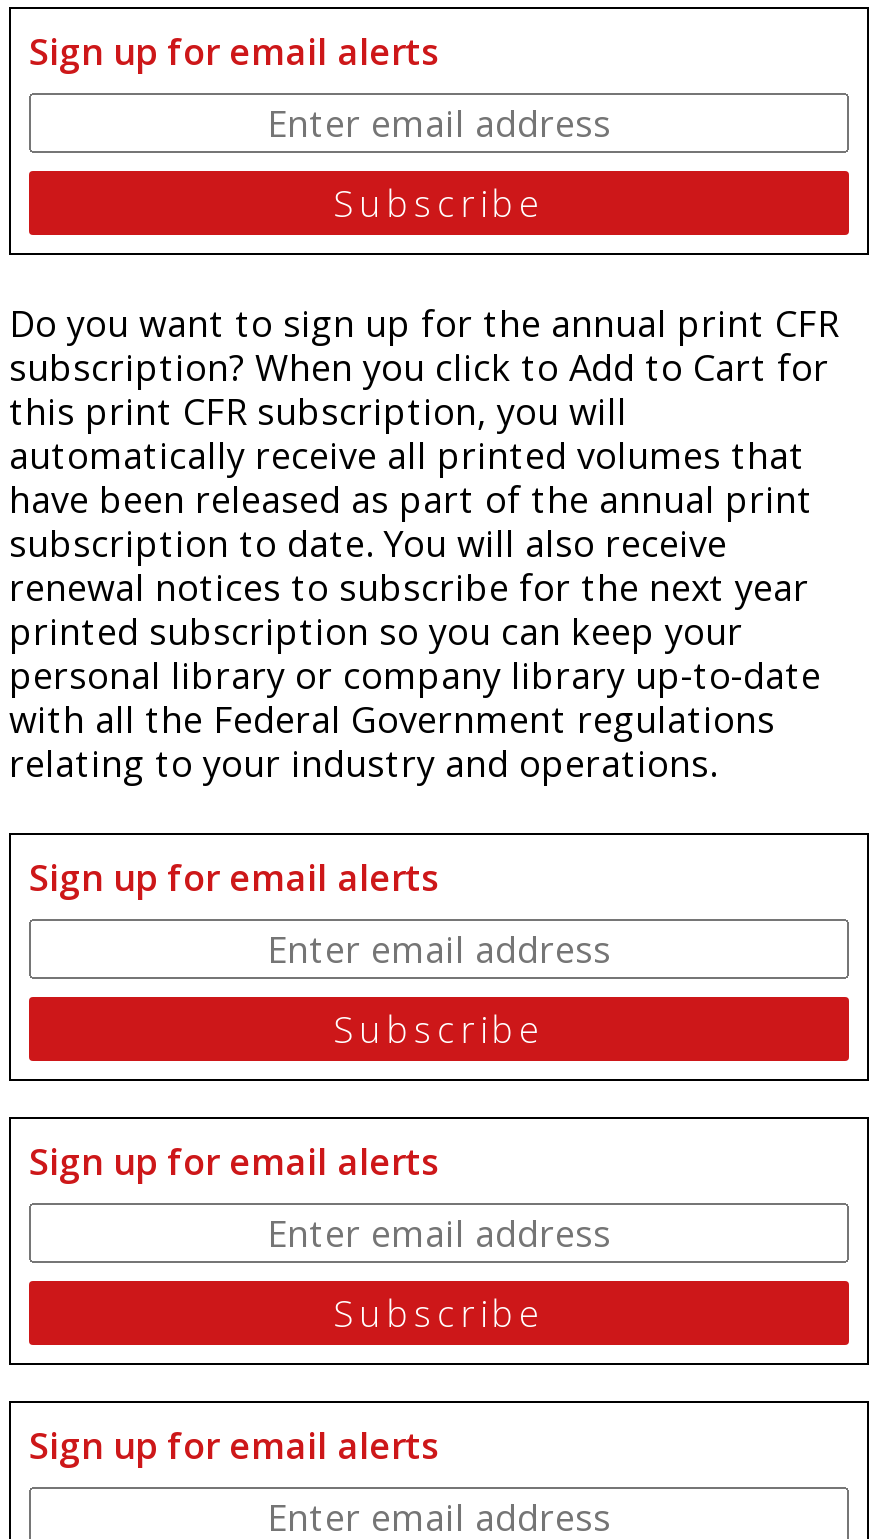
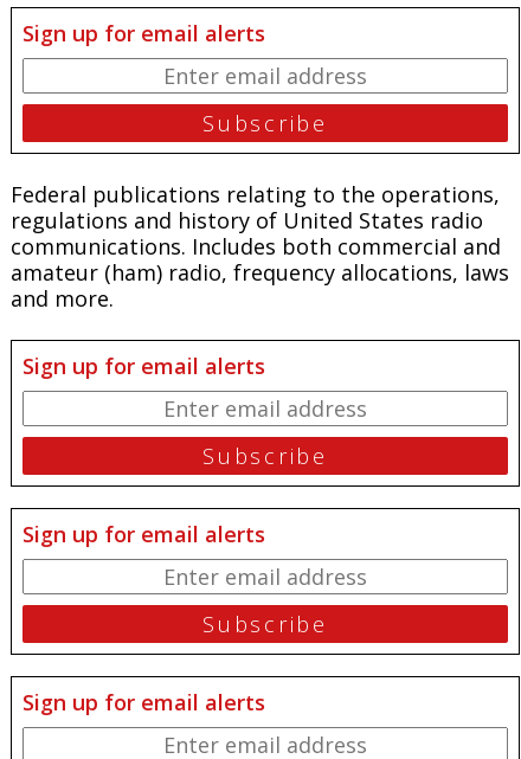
- Do you want to sign up for the annual print CFR
- subscription? When you click to Add to Cart for
- this print CFR subscription, you will
- automatically receive all printed volumes that
- have been released as part of the annual print
- subscription to date. You will also receive
- renewal notices to subscribe for the next year
- printed subscription so you can keep your
- personal library or company library up-to-date
- with all the Federal Government regulations
- relating to your industry and operations.
+ Federal publications relating to the operations,
+ regulations and history of United States radio
+ communications. Includes both commercial and
+ amateur (ham) radio, frequency allocations, laws
+ and more.
